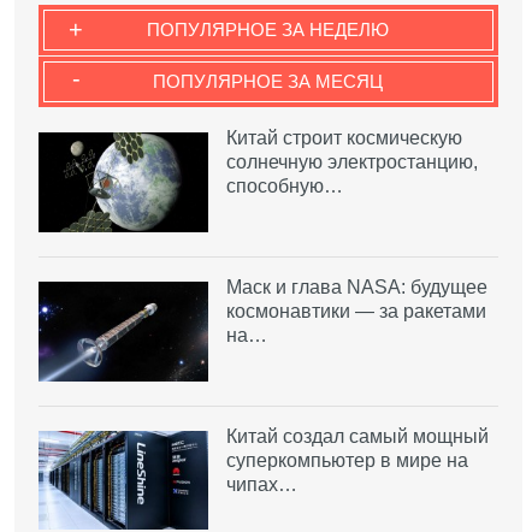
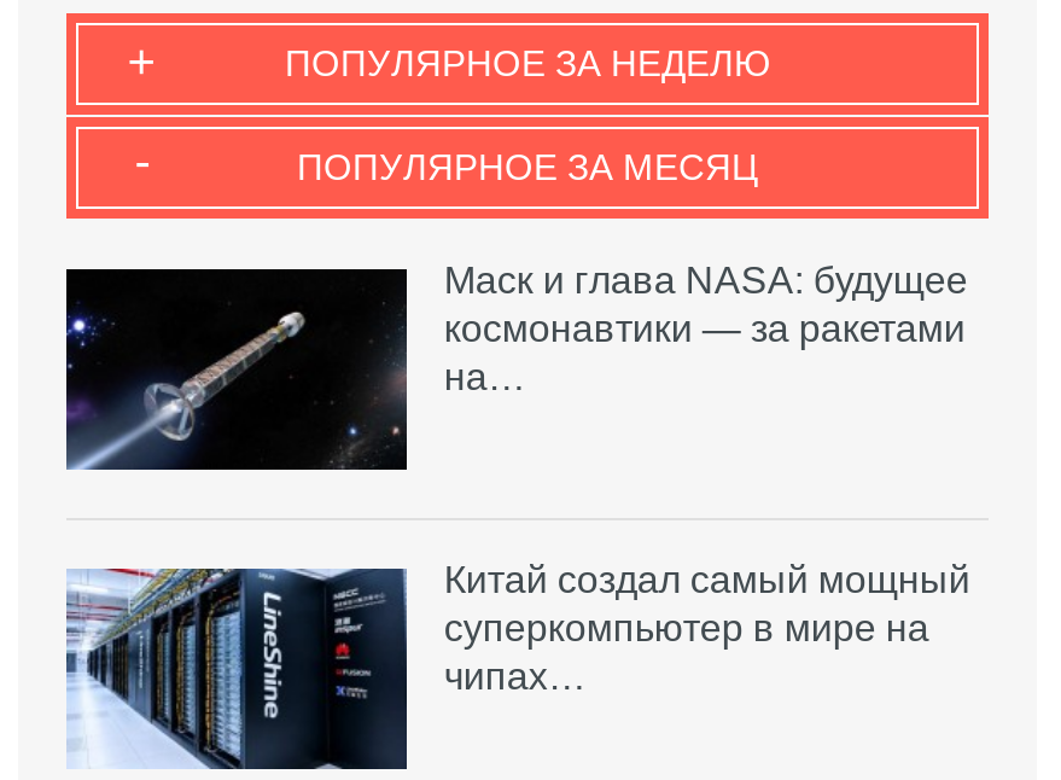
- [image]
- Китай строит космическую
- солнечную электростанцию,
- способную…
